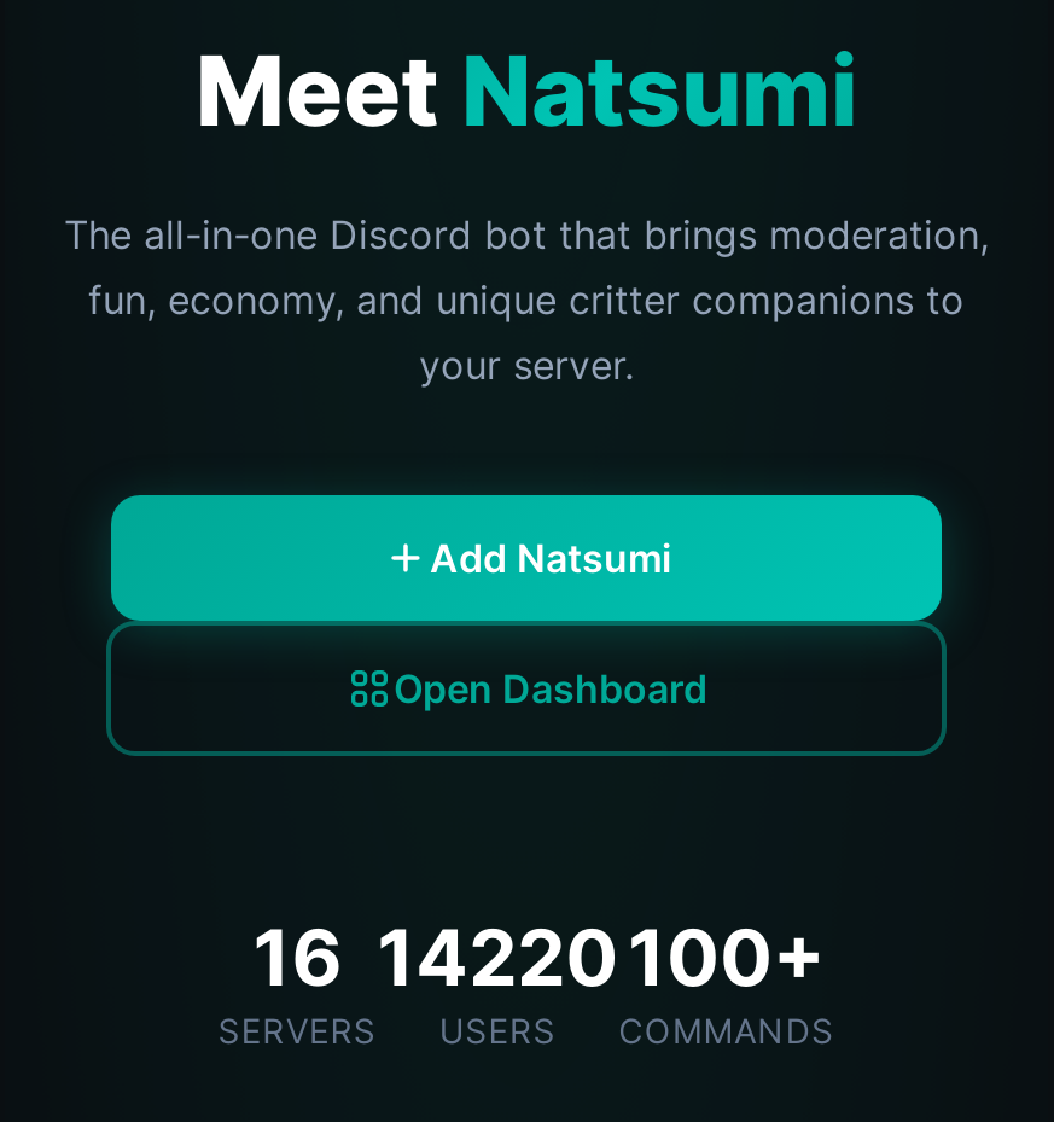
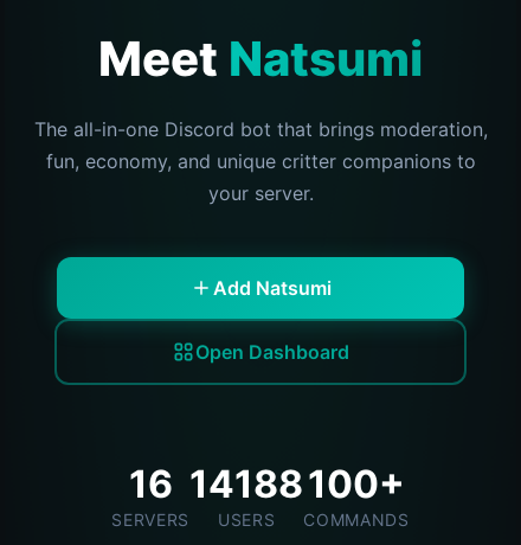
- 16 14220 100+
+ 16 14188 100+
